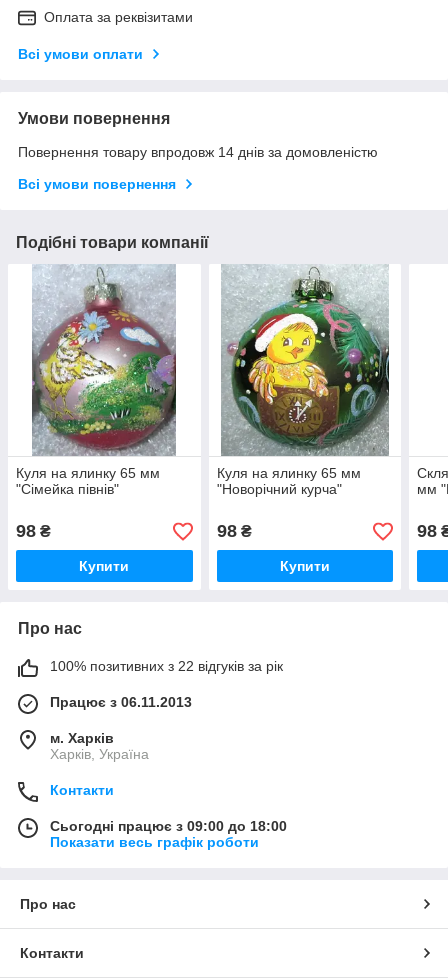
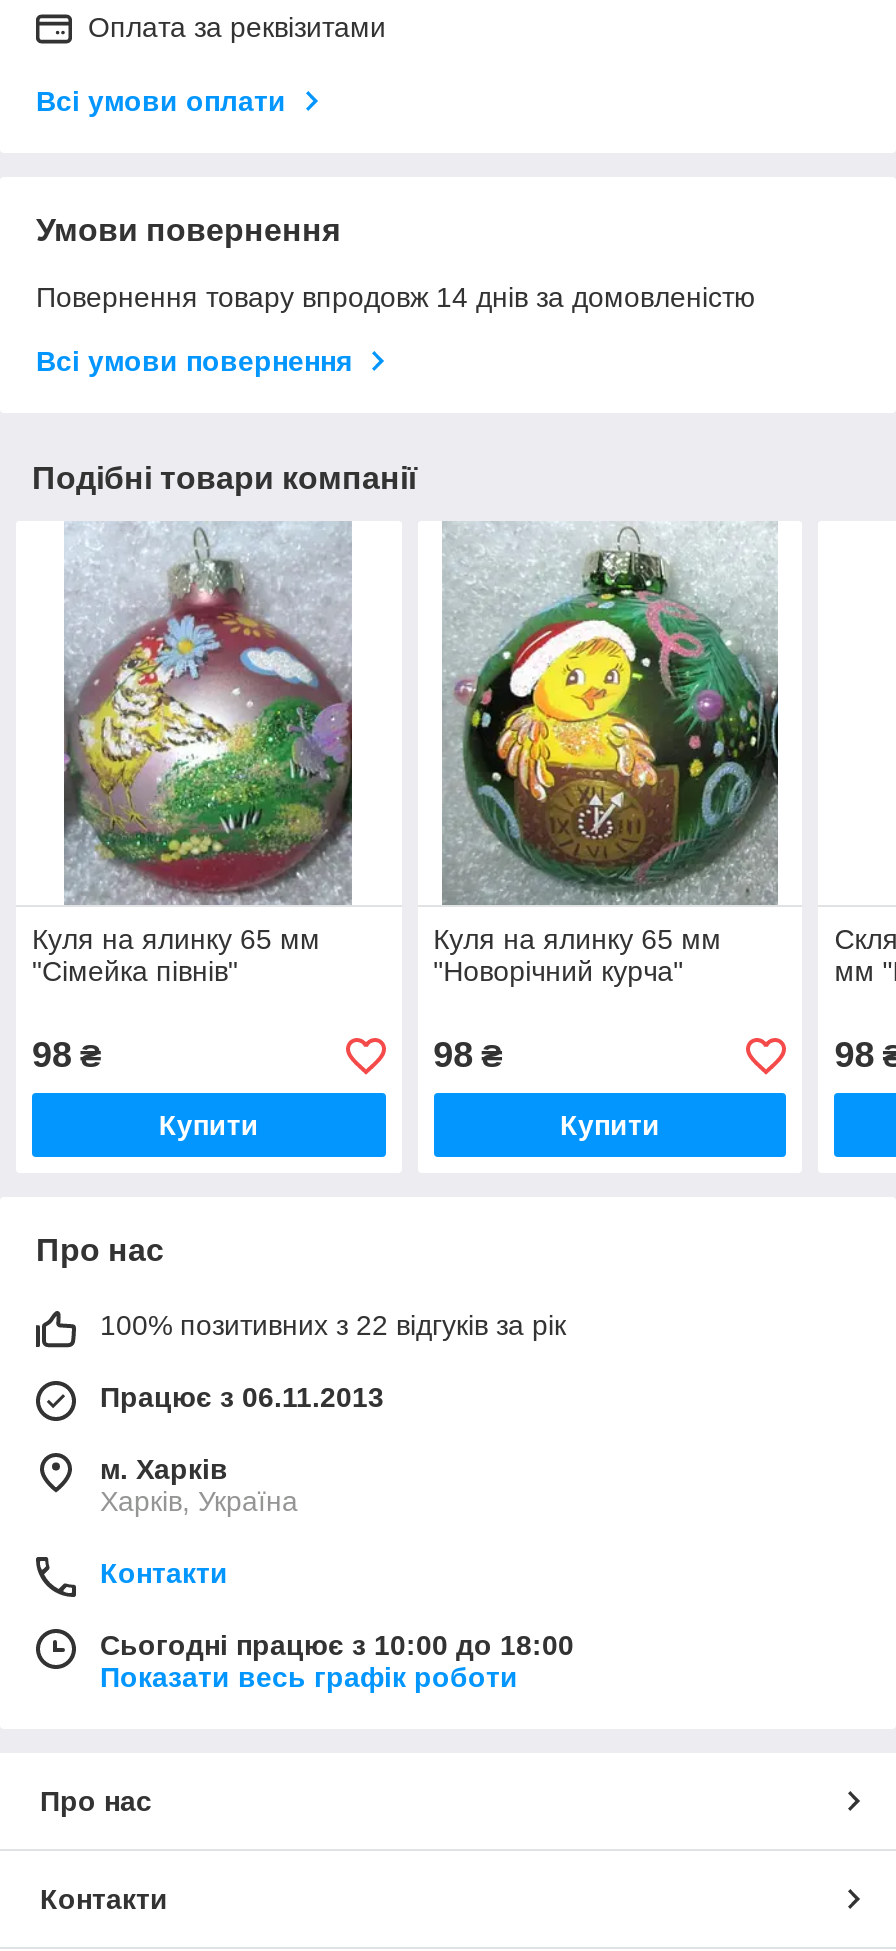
- Сьогодні працює з 09:00 до 18:00
+ Сьогодні працює з 10:00 до 18:00
